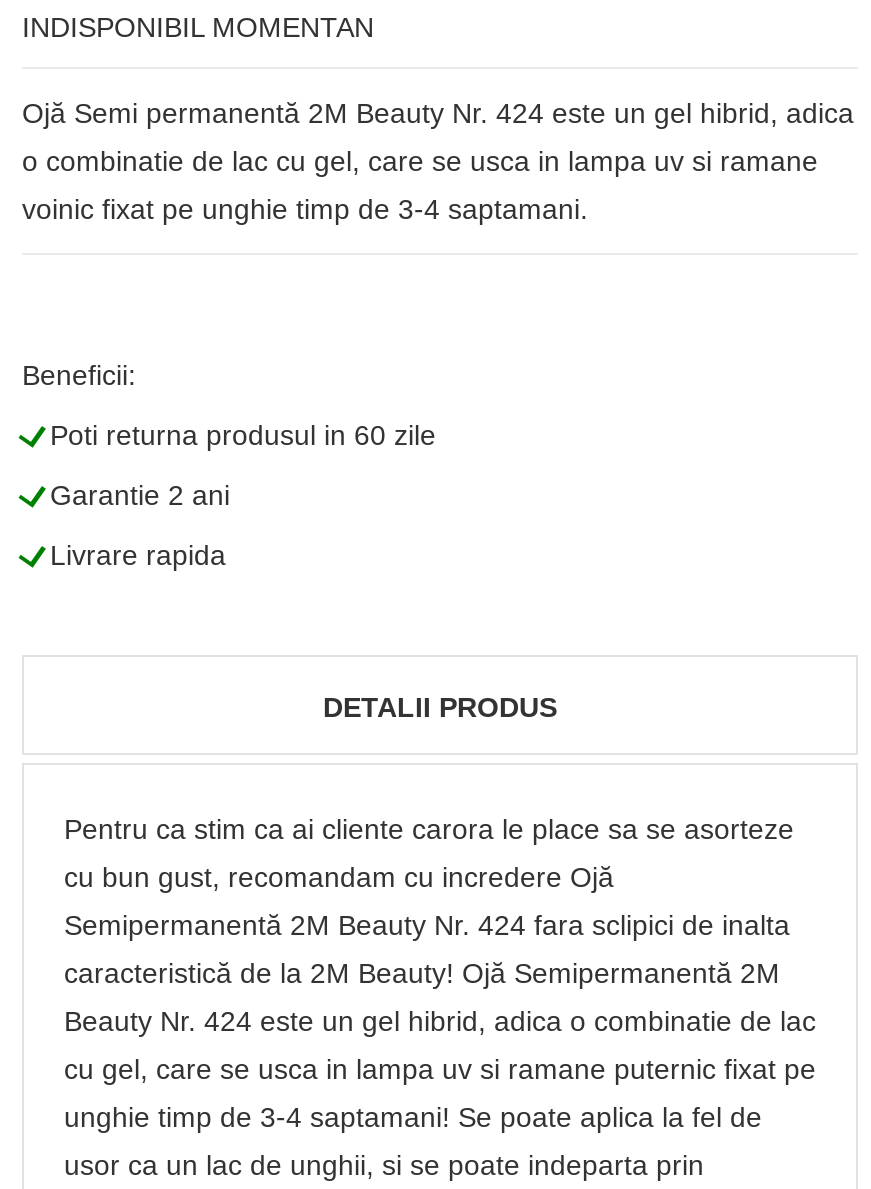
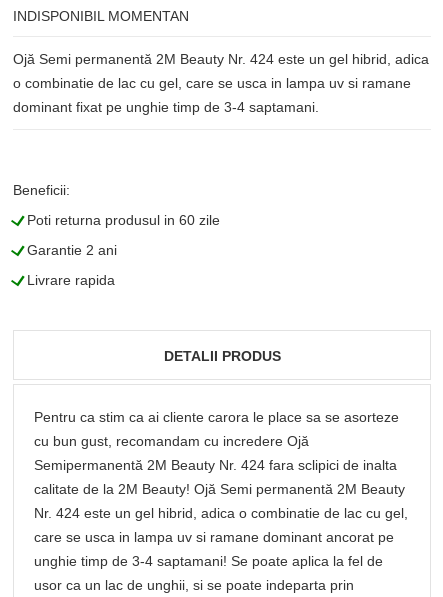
- voinic fixat pe unghie timp de 3-4 saptamani.
+ dominant fixat pe unghie timp de 3-4 saptamani.

- caracteristică de la 2M Beauty! Ojă Semipermanentă 2M
+ calitate de la 2M Beauty! Ojă Semi permanentă 2M Beauty

- Beauty Nr. 424 este un gel hibrid, adica o combinatie de lac
+ Nr. 424 este un gel hibrid, adica o combinatie de lac cu gel,

- cu gel, care se usca in lampa uv si ramane puternic fixat pe
+ care se usca in lampa uv si ramane dominant ancorat pe
